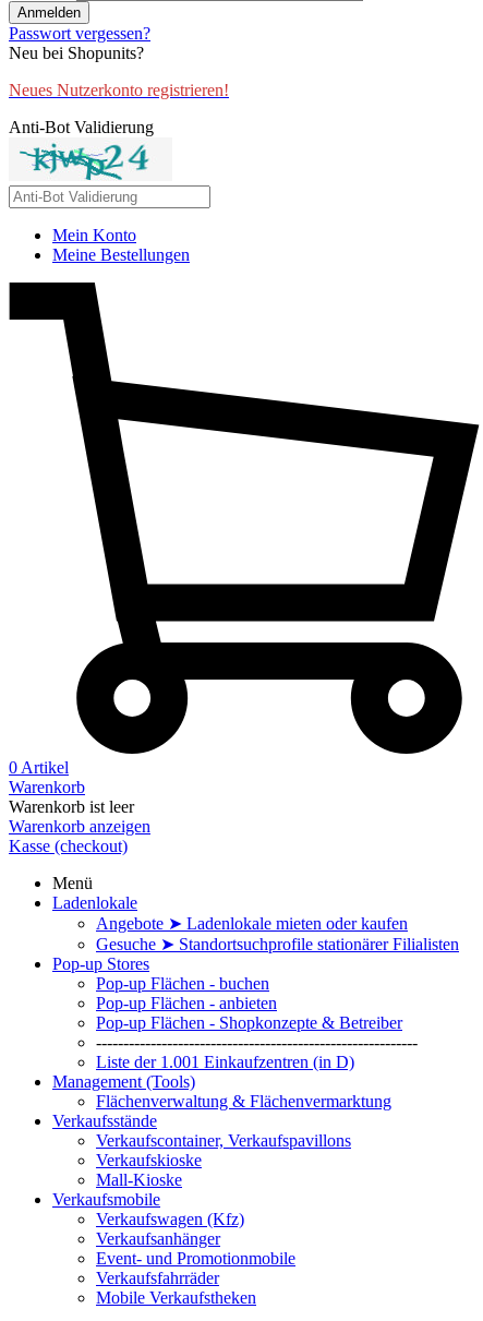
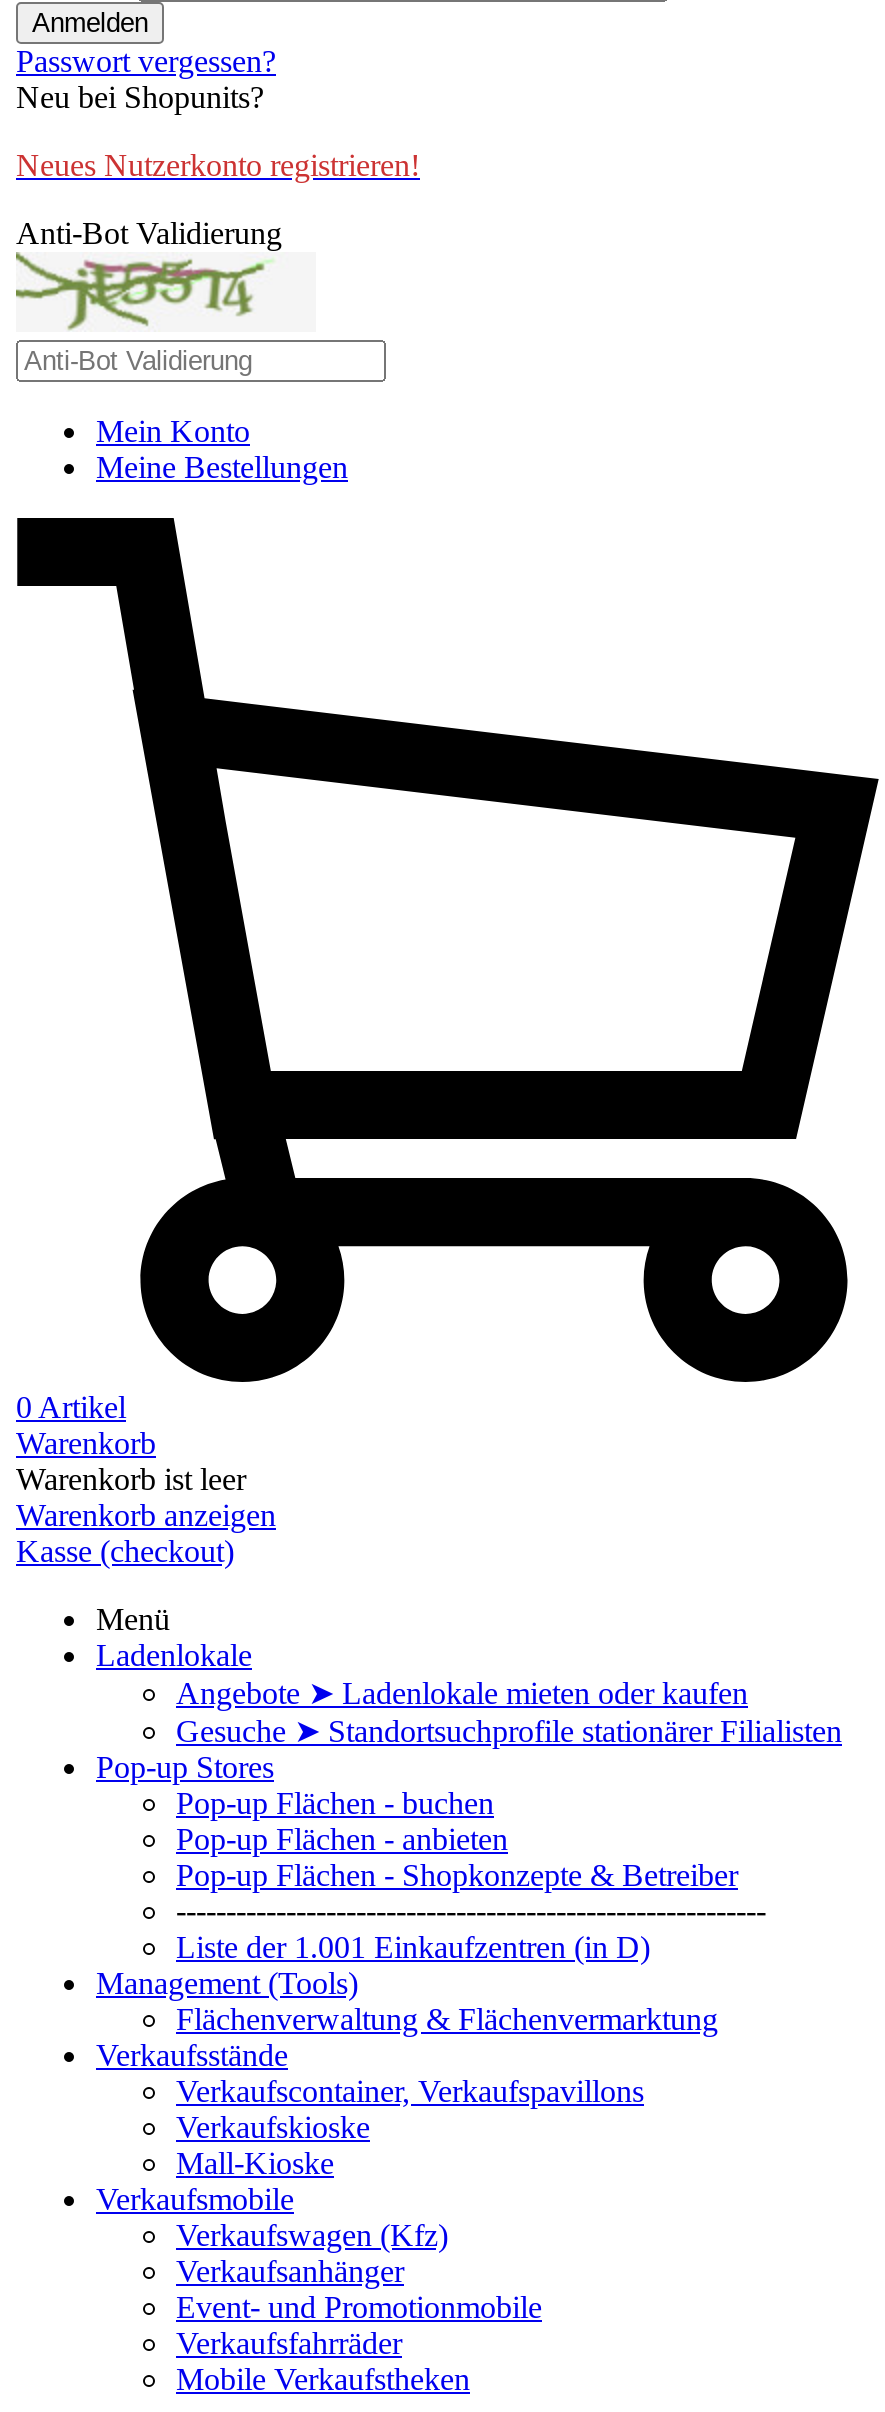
- [image]
+ [image]
